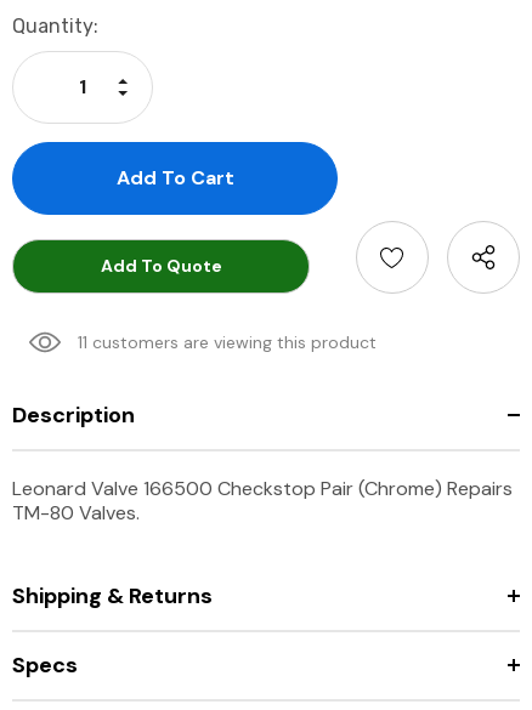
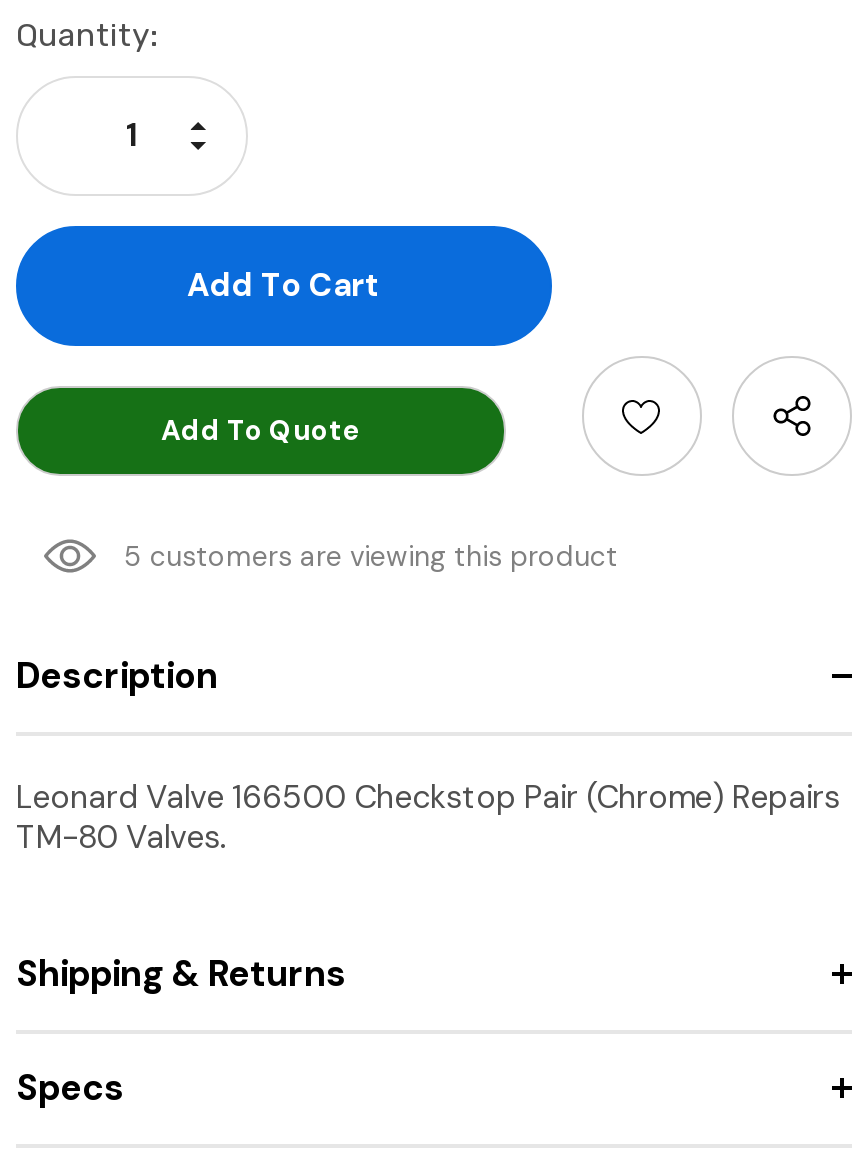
- 11 customers are viewing this product
+ 5 customers are viewing this product
